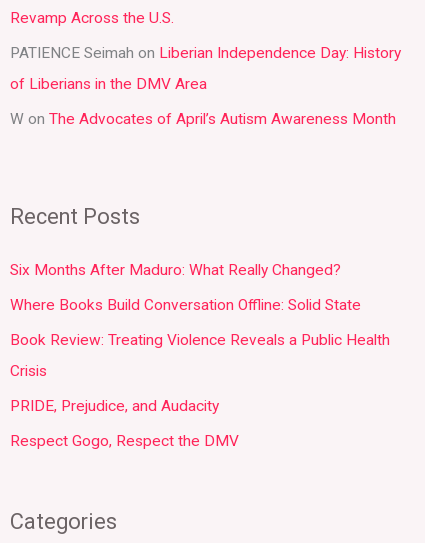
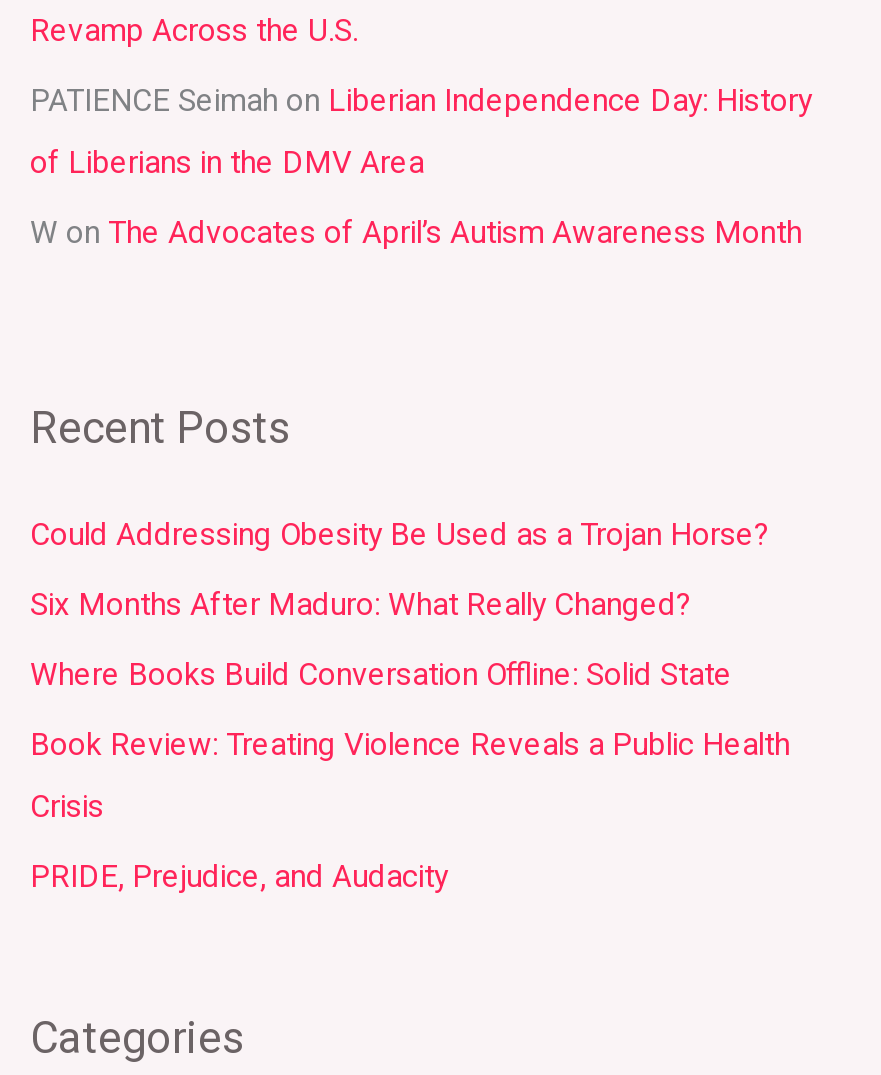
+ Could Addressing Obesity Be Used as a Trojan Horse?

moved down: Six Months After Maduro: What Really Changed? | Where Books Build Conversation Offline: Solid State | Book Review: Treating Violence Reveals a Public Health | Crisis | PRIDE, Prejudice, and Audacity

- Respect Gogo, Respect the DMV
